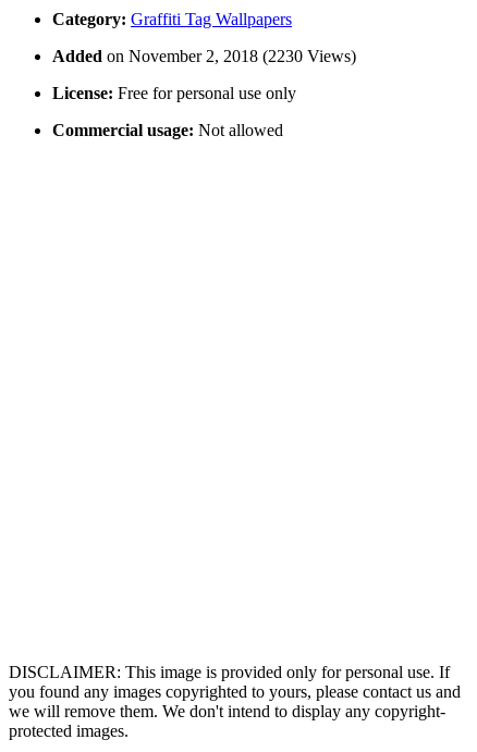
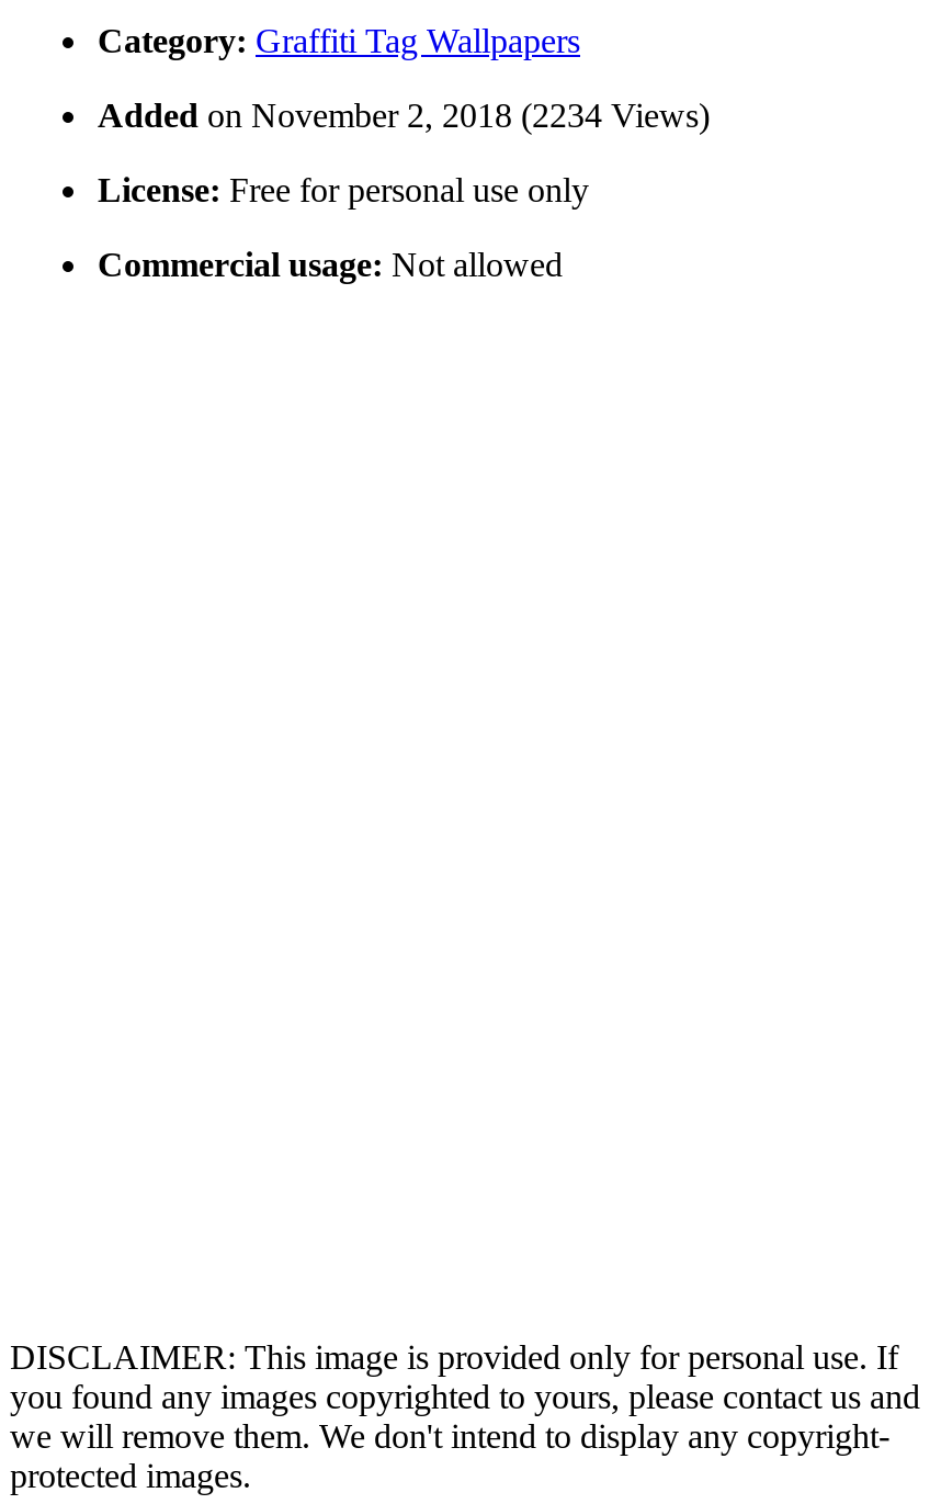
- Added on November 2, 2018 (2230 Views)
+ Added on November 2, 2018 (2234 Views)
